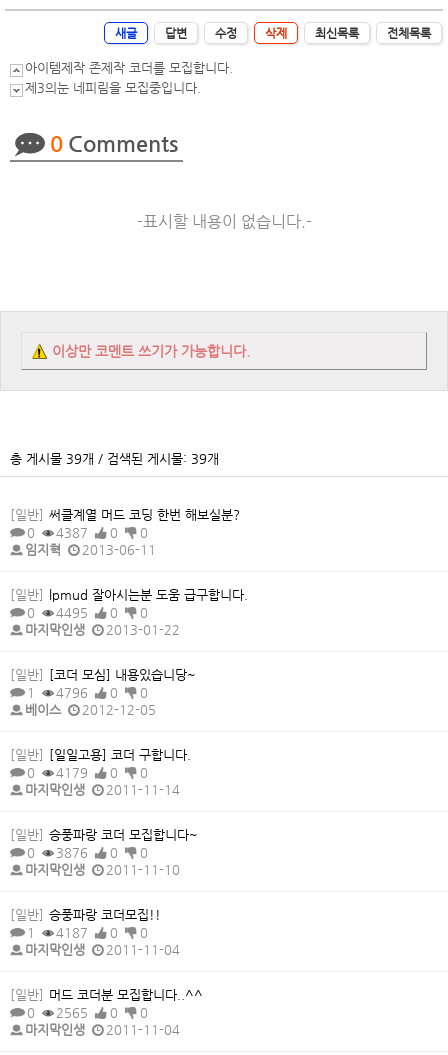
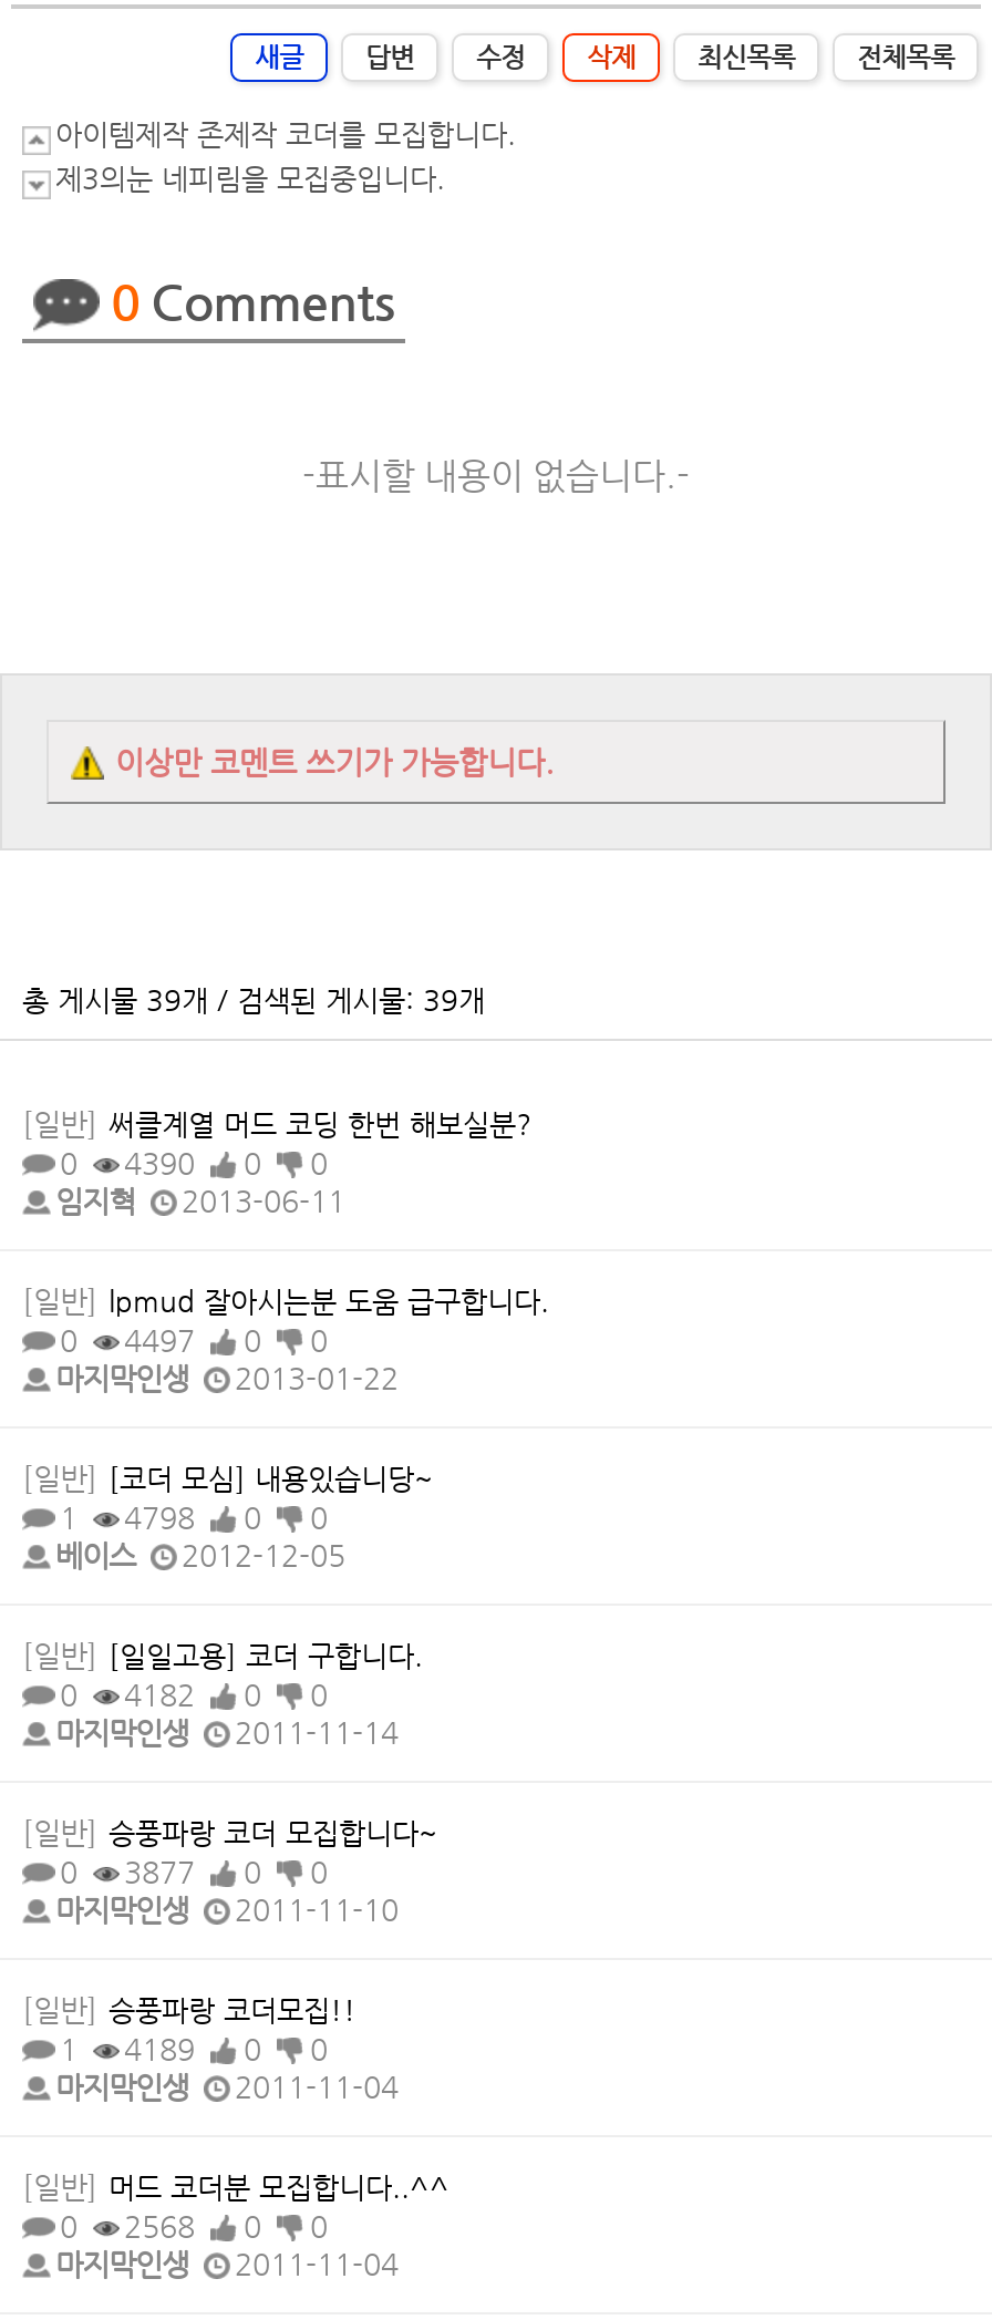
- 0 4387 0 0
+ 0 4390 0 0

- 0 4495 0 0
+ 0 4497 0 0

- 1 4796 0 0
+ 1 4798 0 0

- 0 4179 0 0
+ 0 4182 0 0

- 0 3876 0 0
+ 0 3877 0 0

- 1 4187 0 0
+ 1 4189 0 0

- 0 2565 0 0
+ 0 2568 0 0
